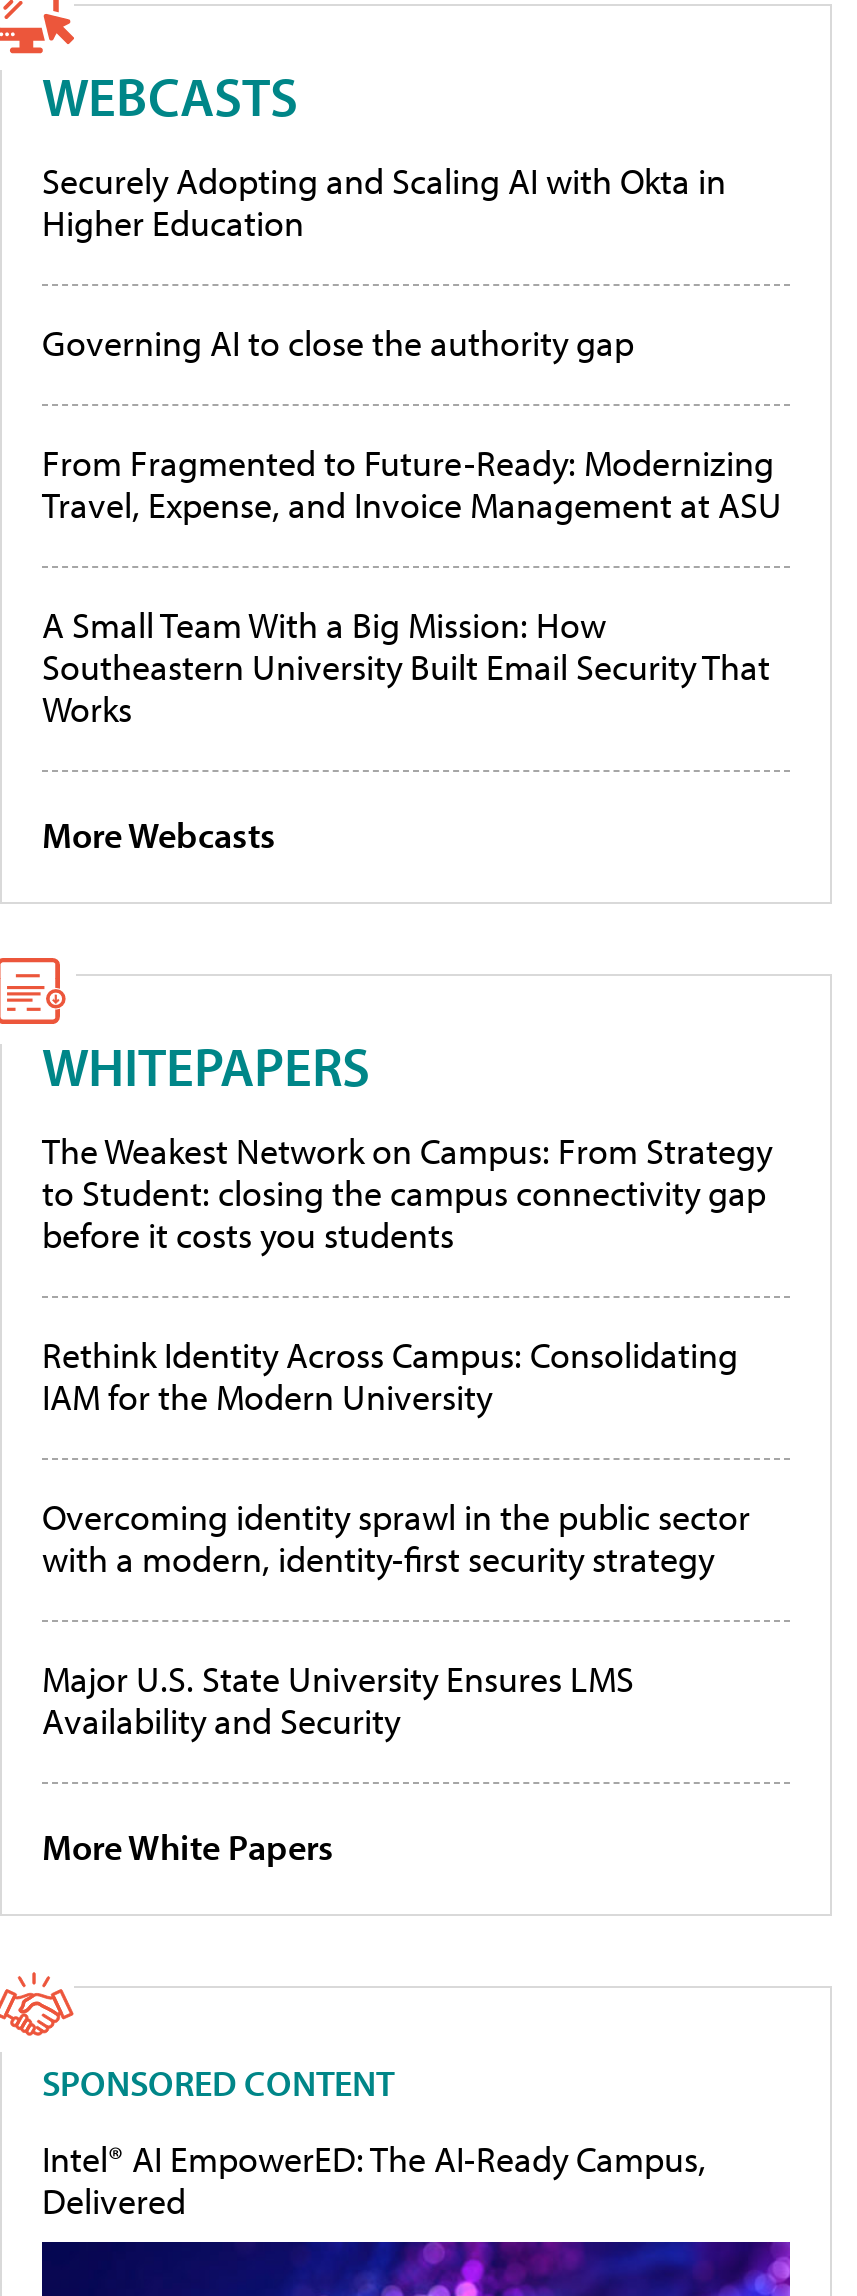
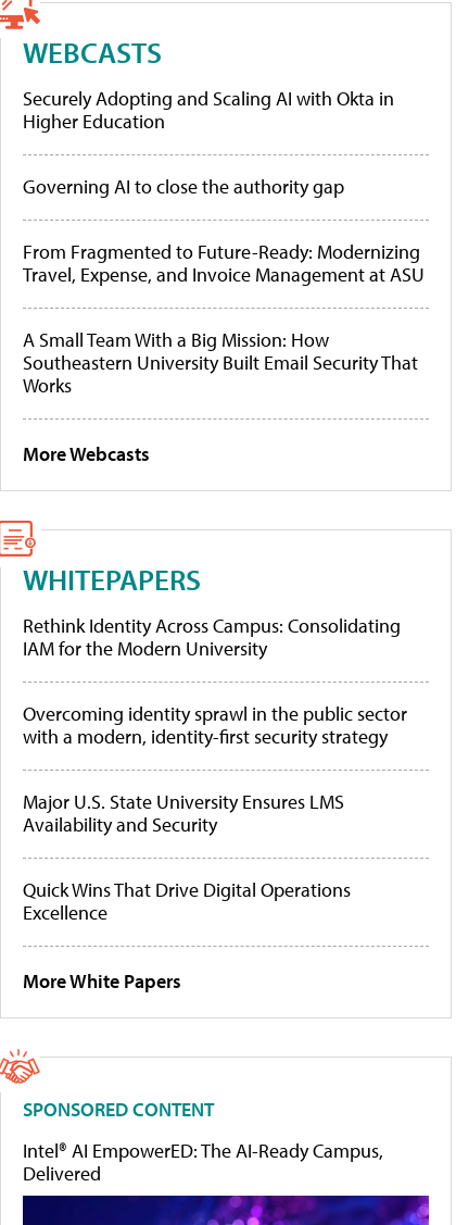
- The Weakest Network on Campus: From Strategy
- to Student: closing the campus connectivity gap
- before it costs you students

moved up: Rethink Identity Across Campus: Consolidating | IAM for the Modern University | Overcoming identity sprawl in the public sector | with a modern, identity-first security strategy | Major U.S. State University Ensures LMS | Availability and Security

+ Quick Wins That Drive Digital Operations
+ Excellence
